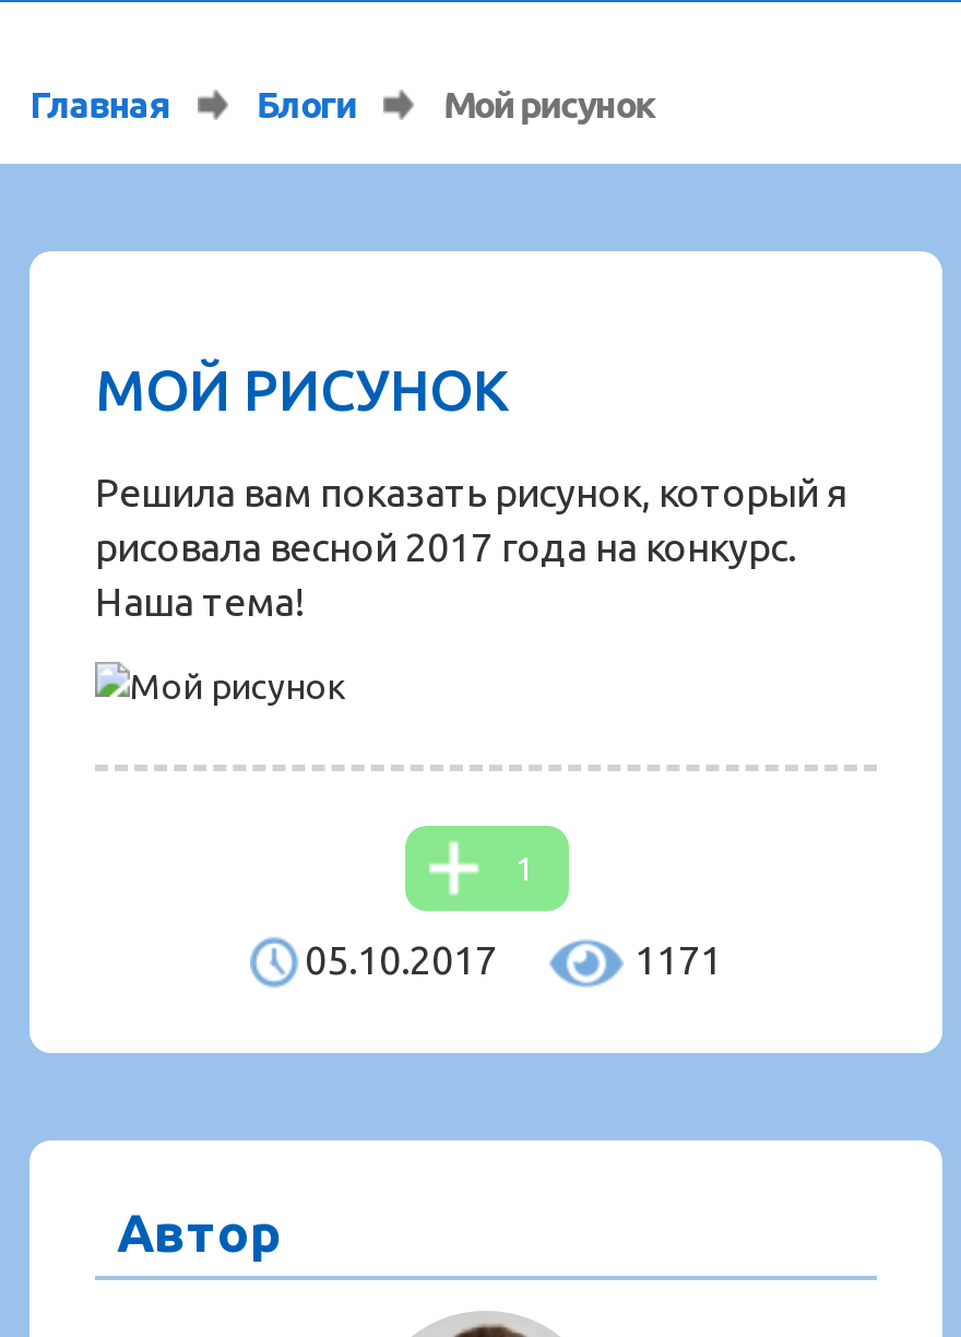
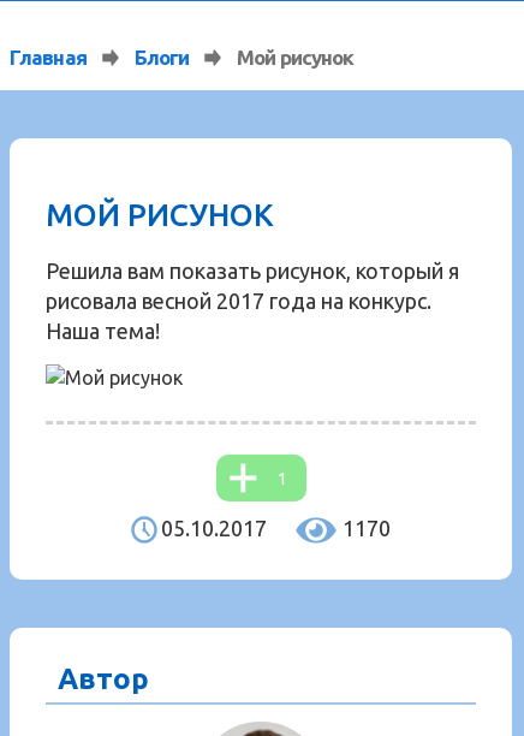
- 1171
+ 1170
